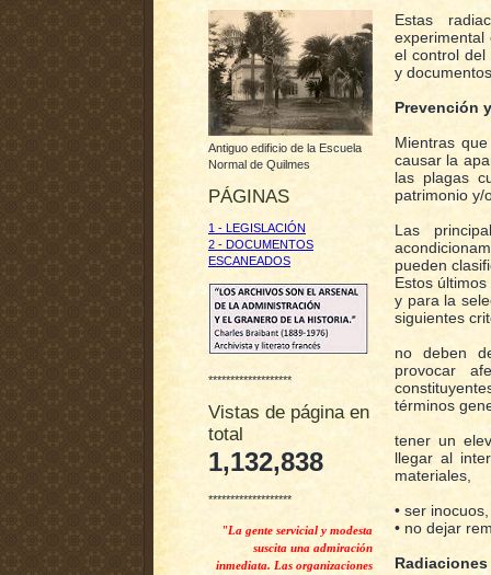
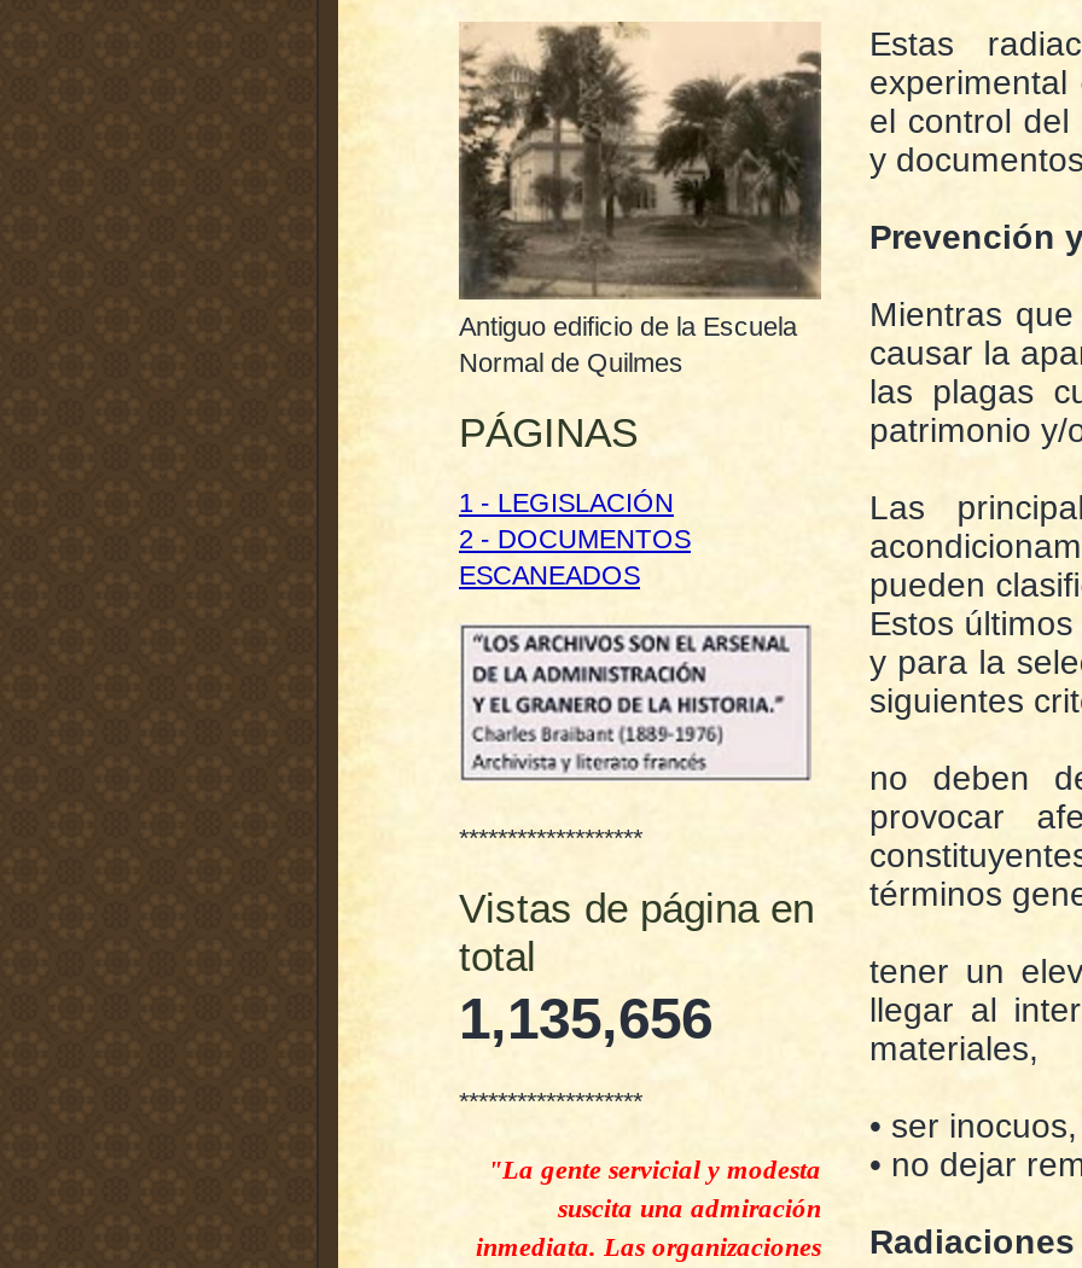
- 1,132,838
+ 1,135,656
